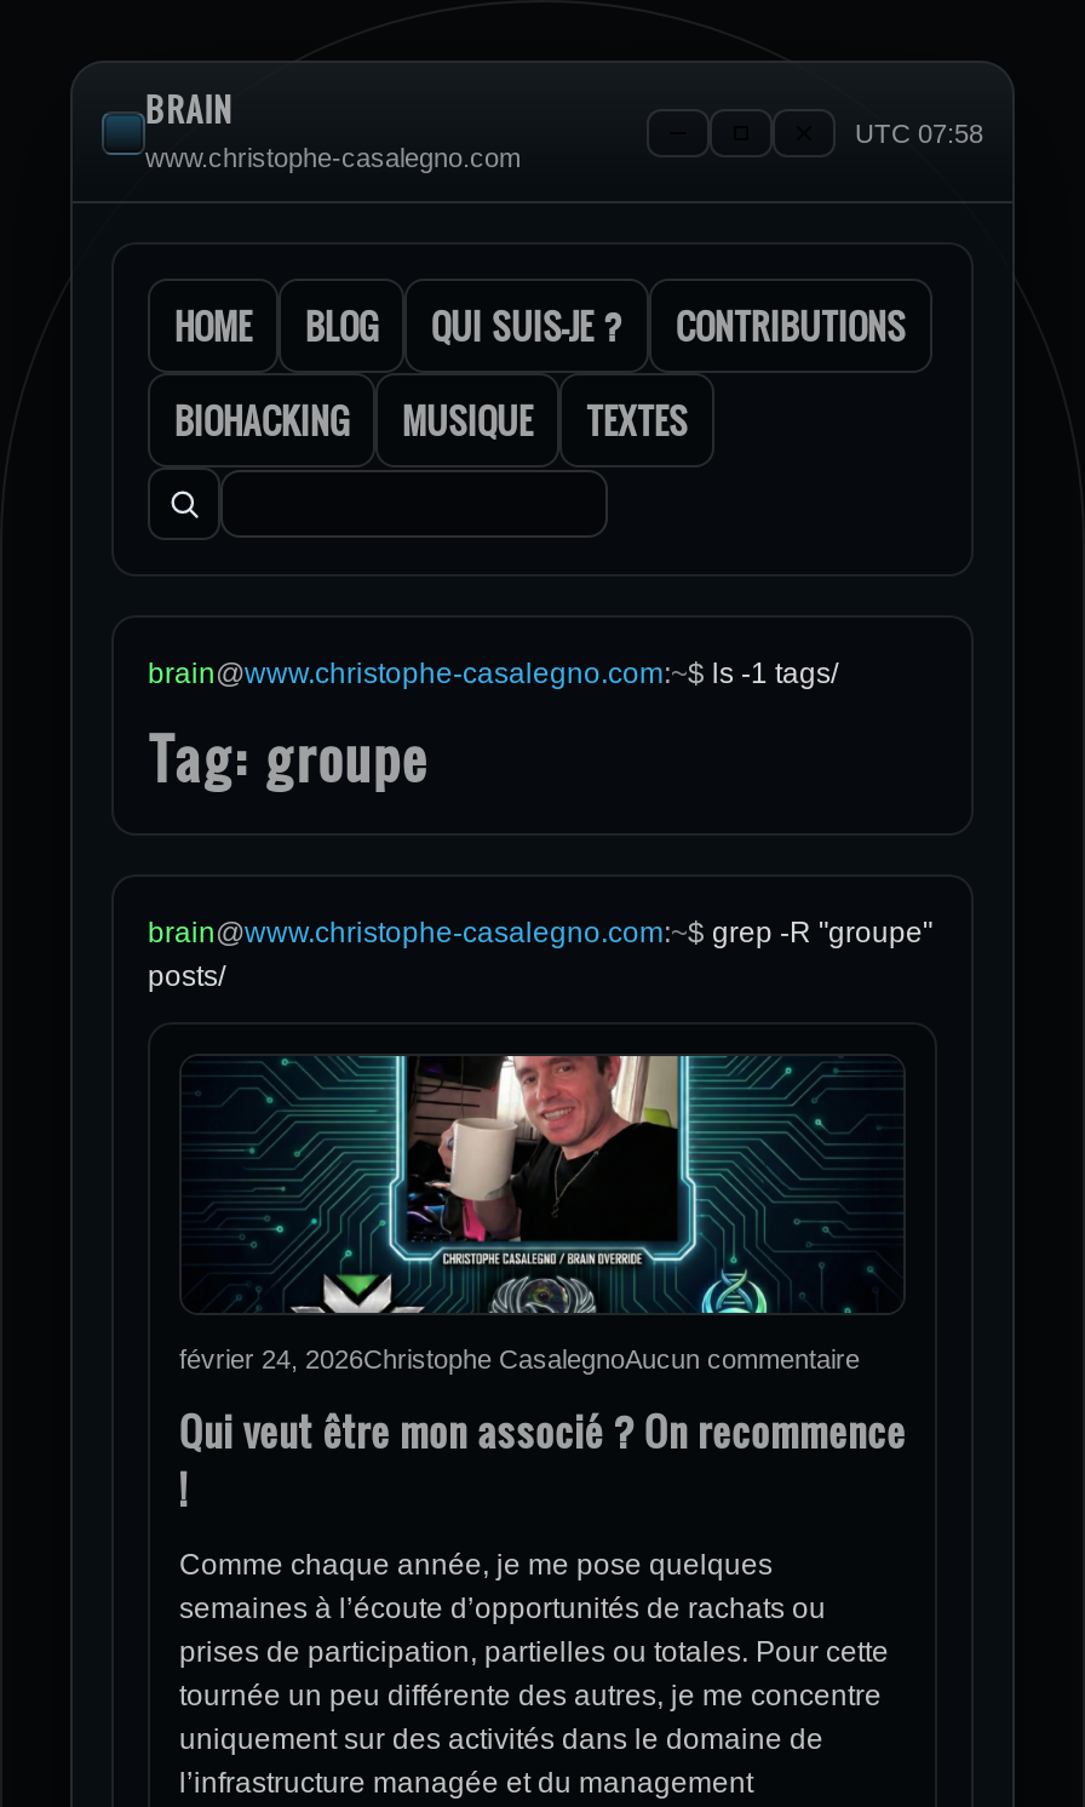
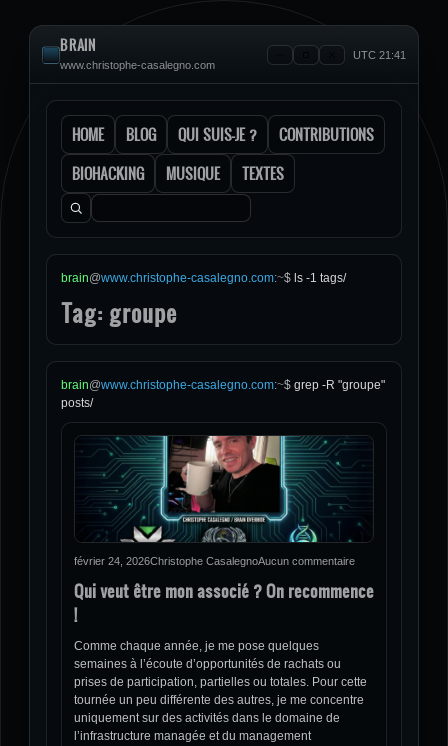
- UTC 07:58
+ UTC 21:41
